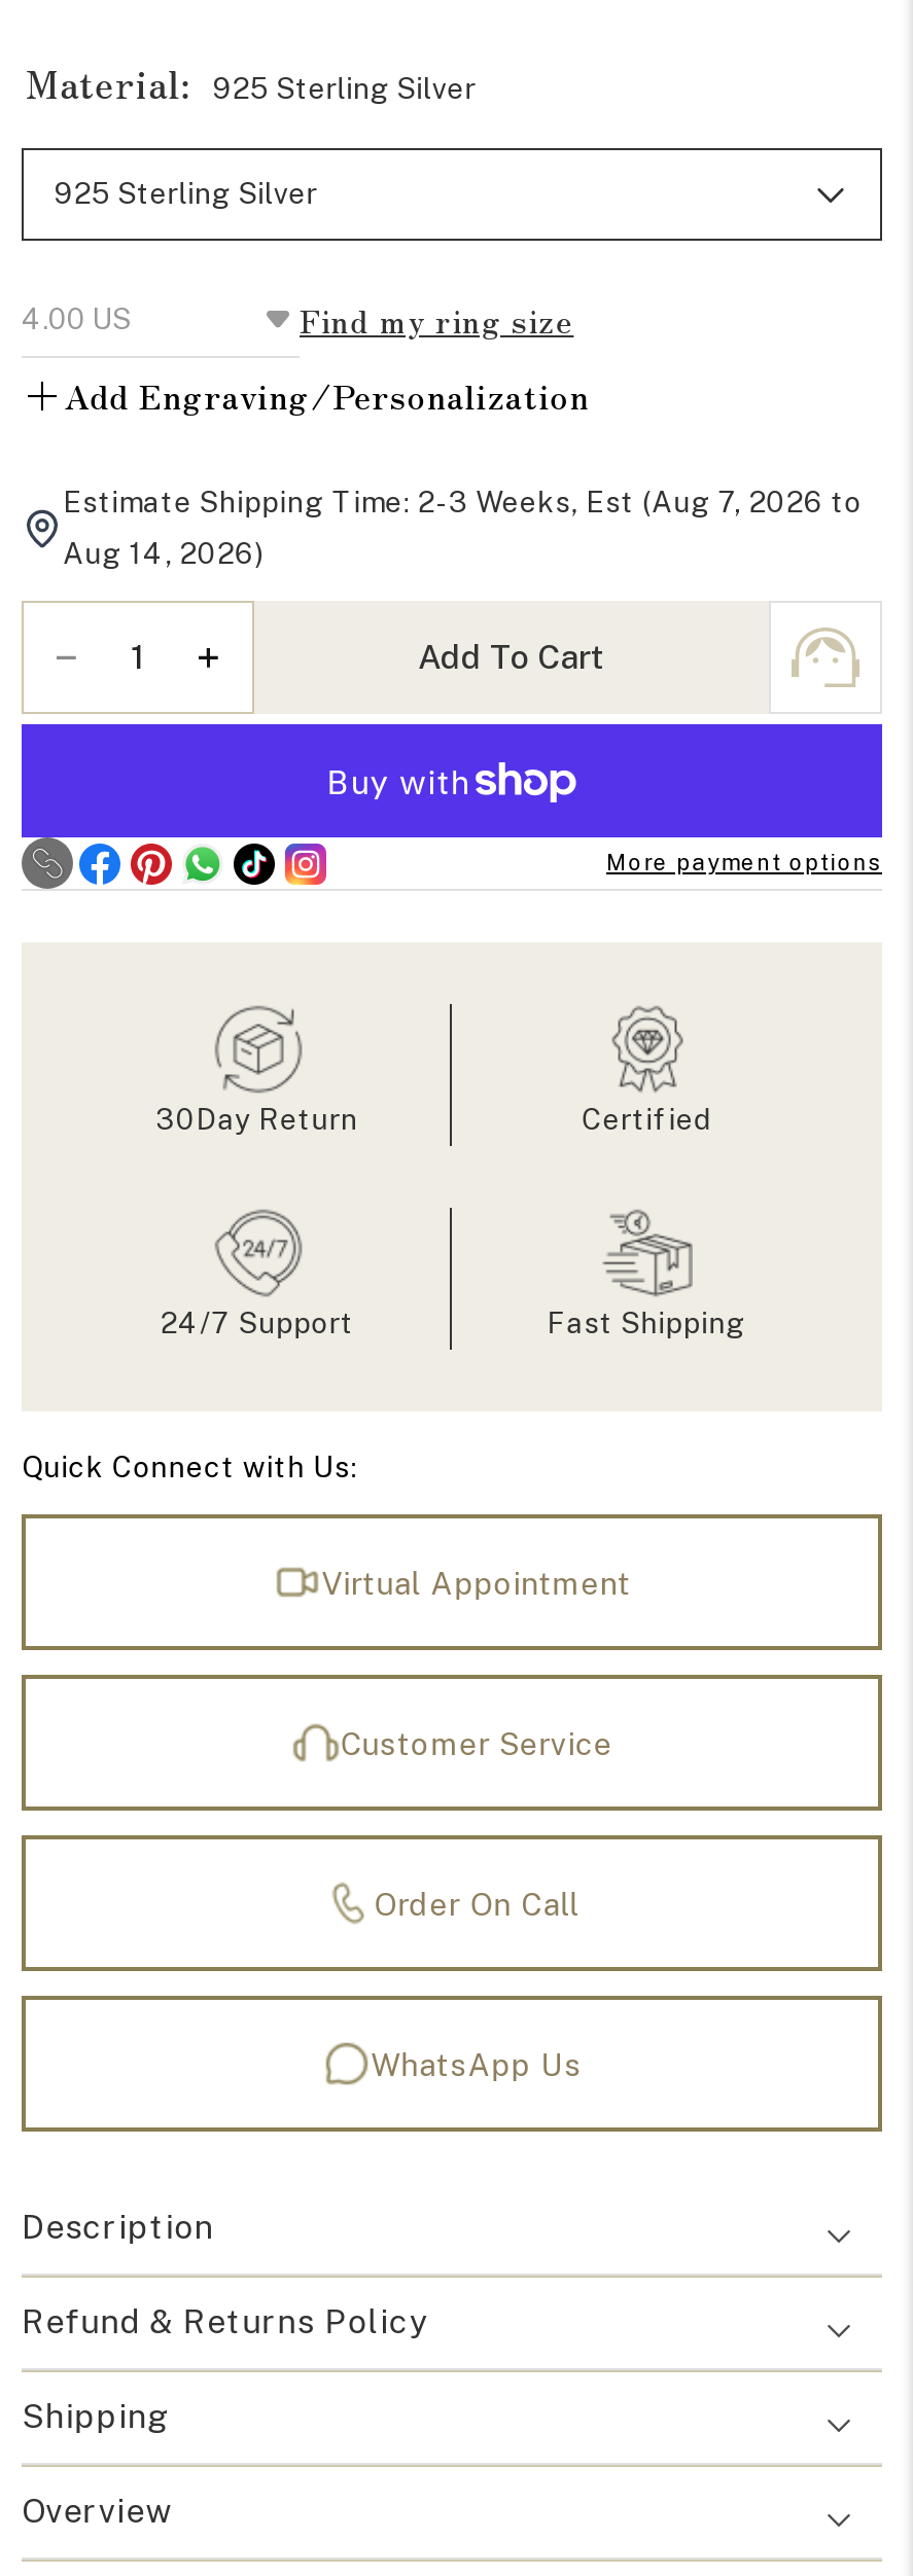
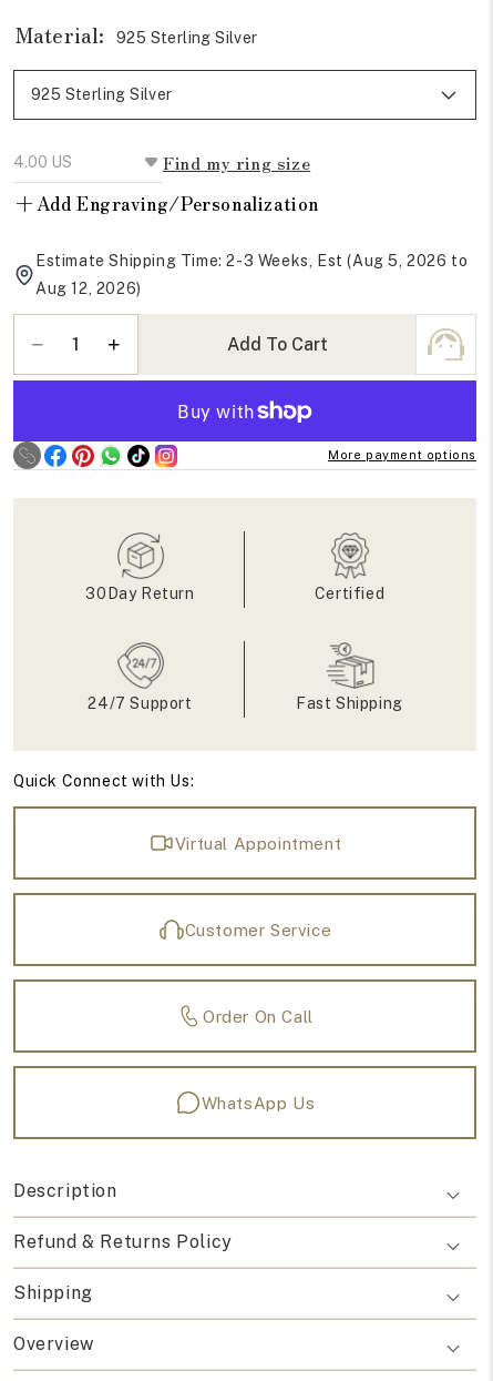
- Estimate Shipping Time: 2-3 Weeks, Est (Aug 7, 2026 to
+ Estimate Shipping Time: 2-3 Weeks, Est (Aug 5, 2026 to

- Aug 14, 2026)
+ Aug 12, 2026)
